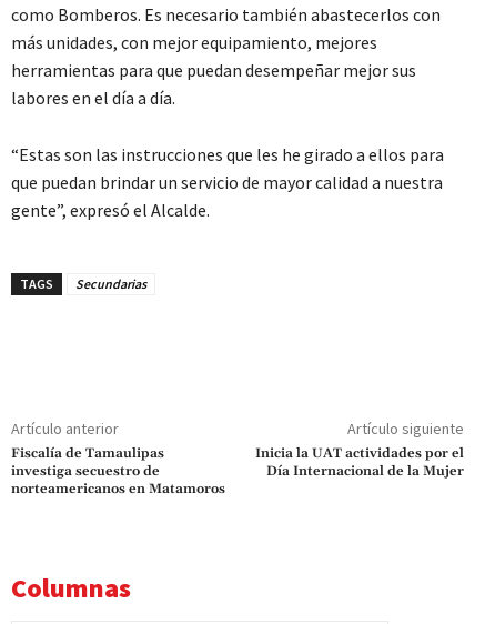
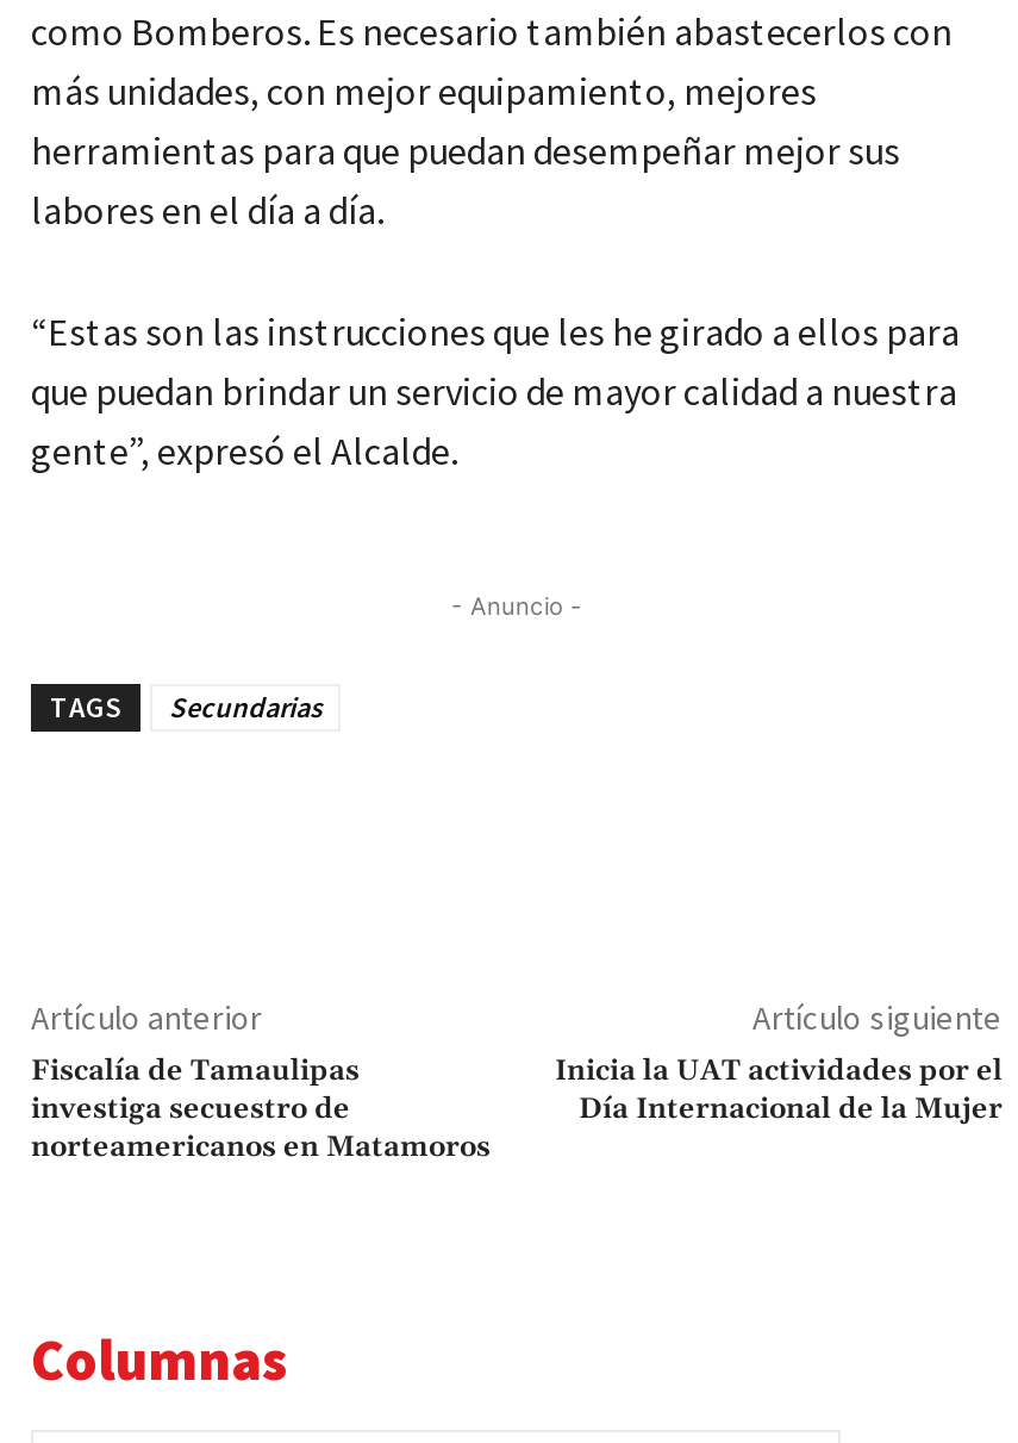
+ - Anuncio -
